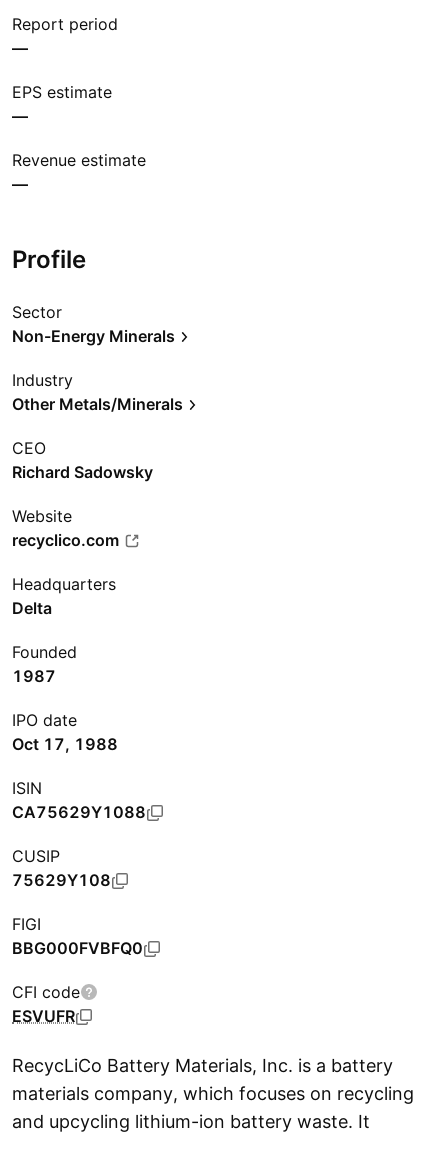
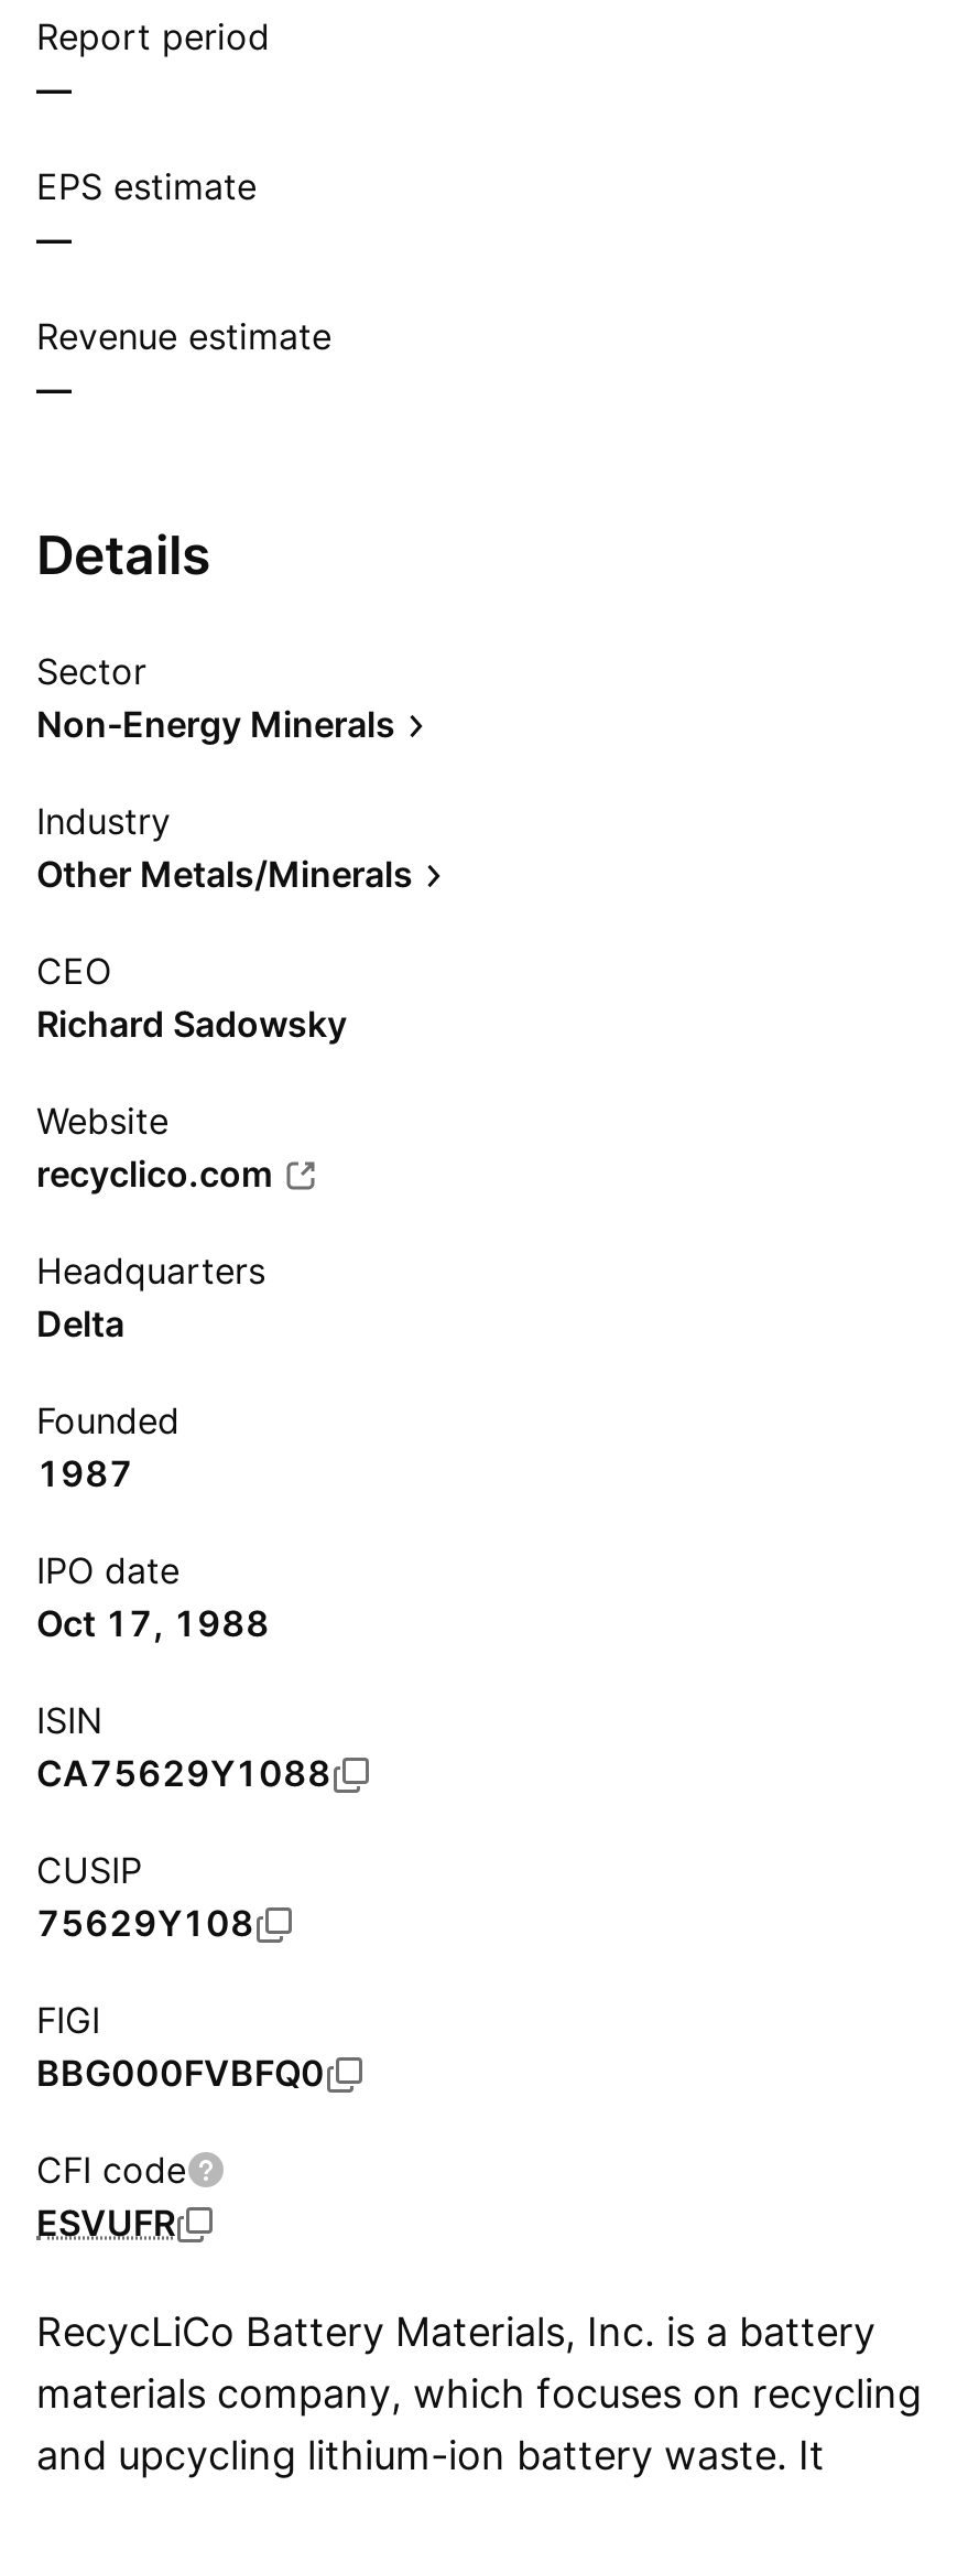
- Profile
+ Details
